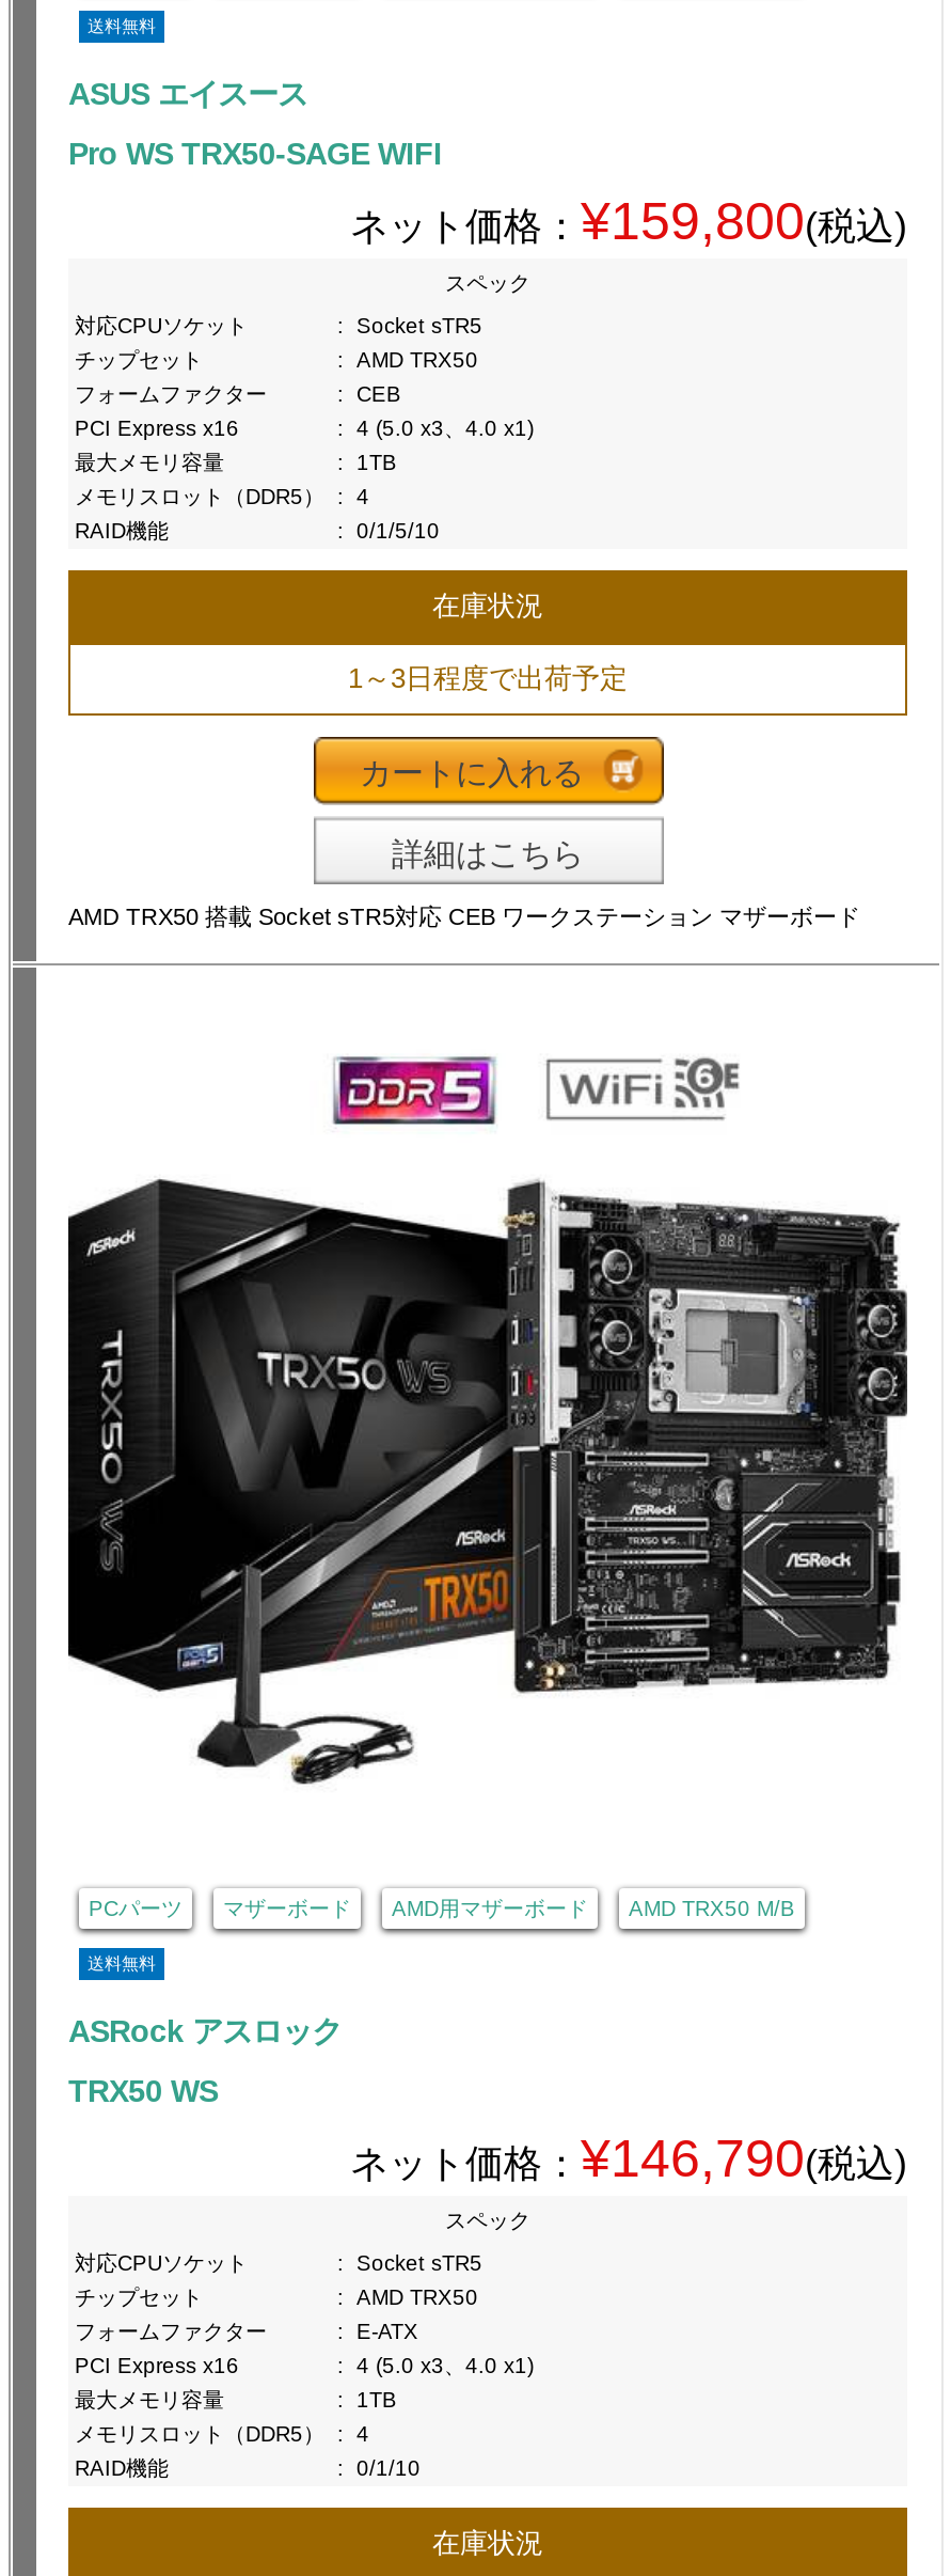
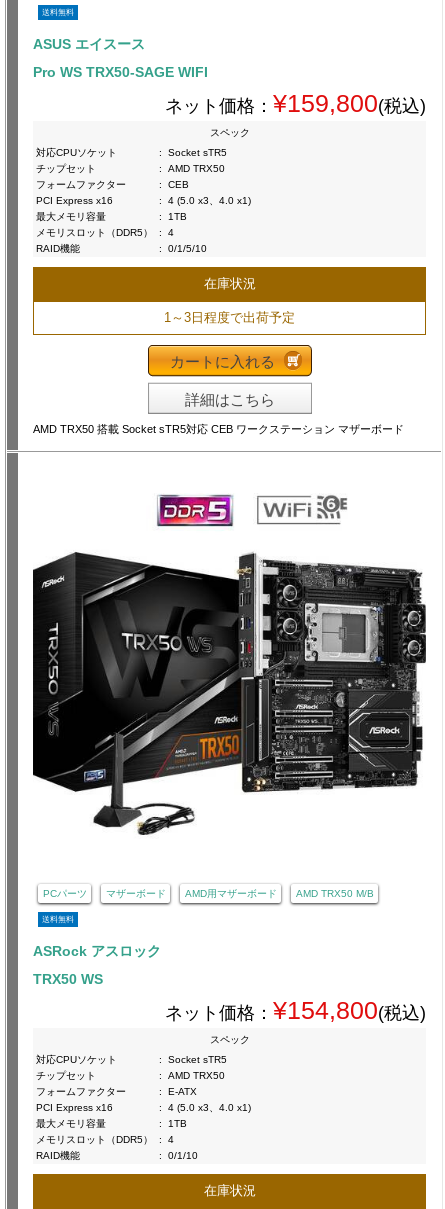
- ネット価格：¥146,790(税込)
+ ネット価格：¥154,800(税込)
